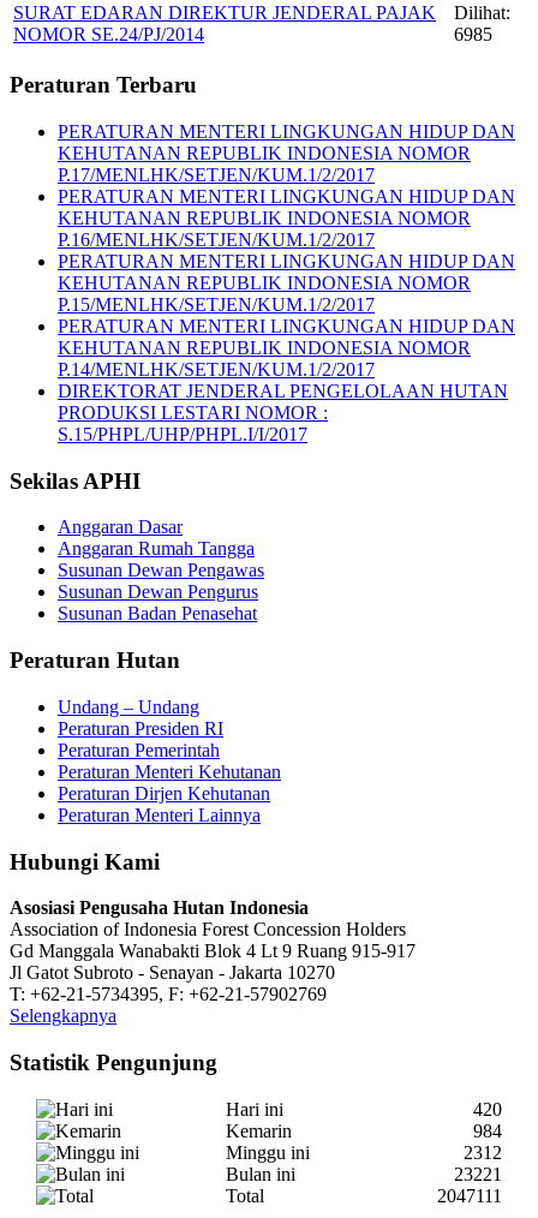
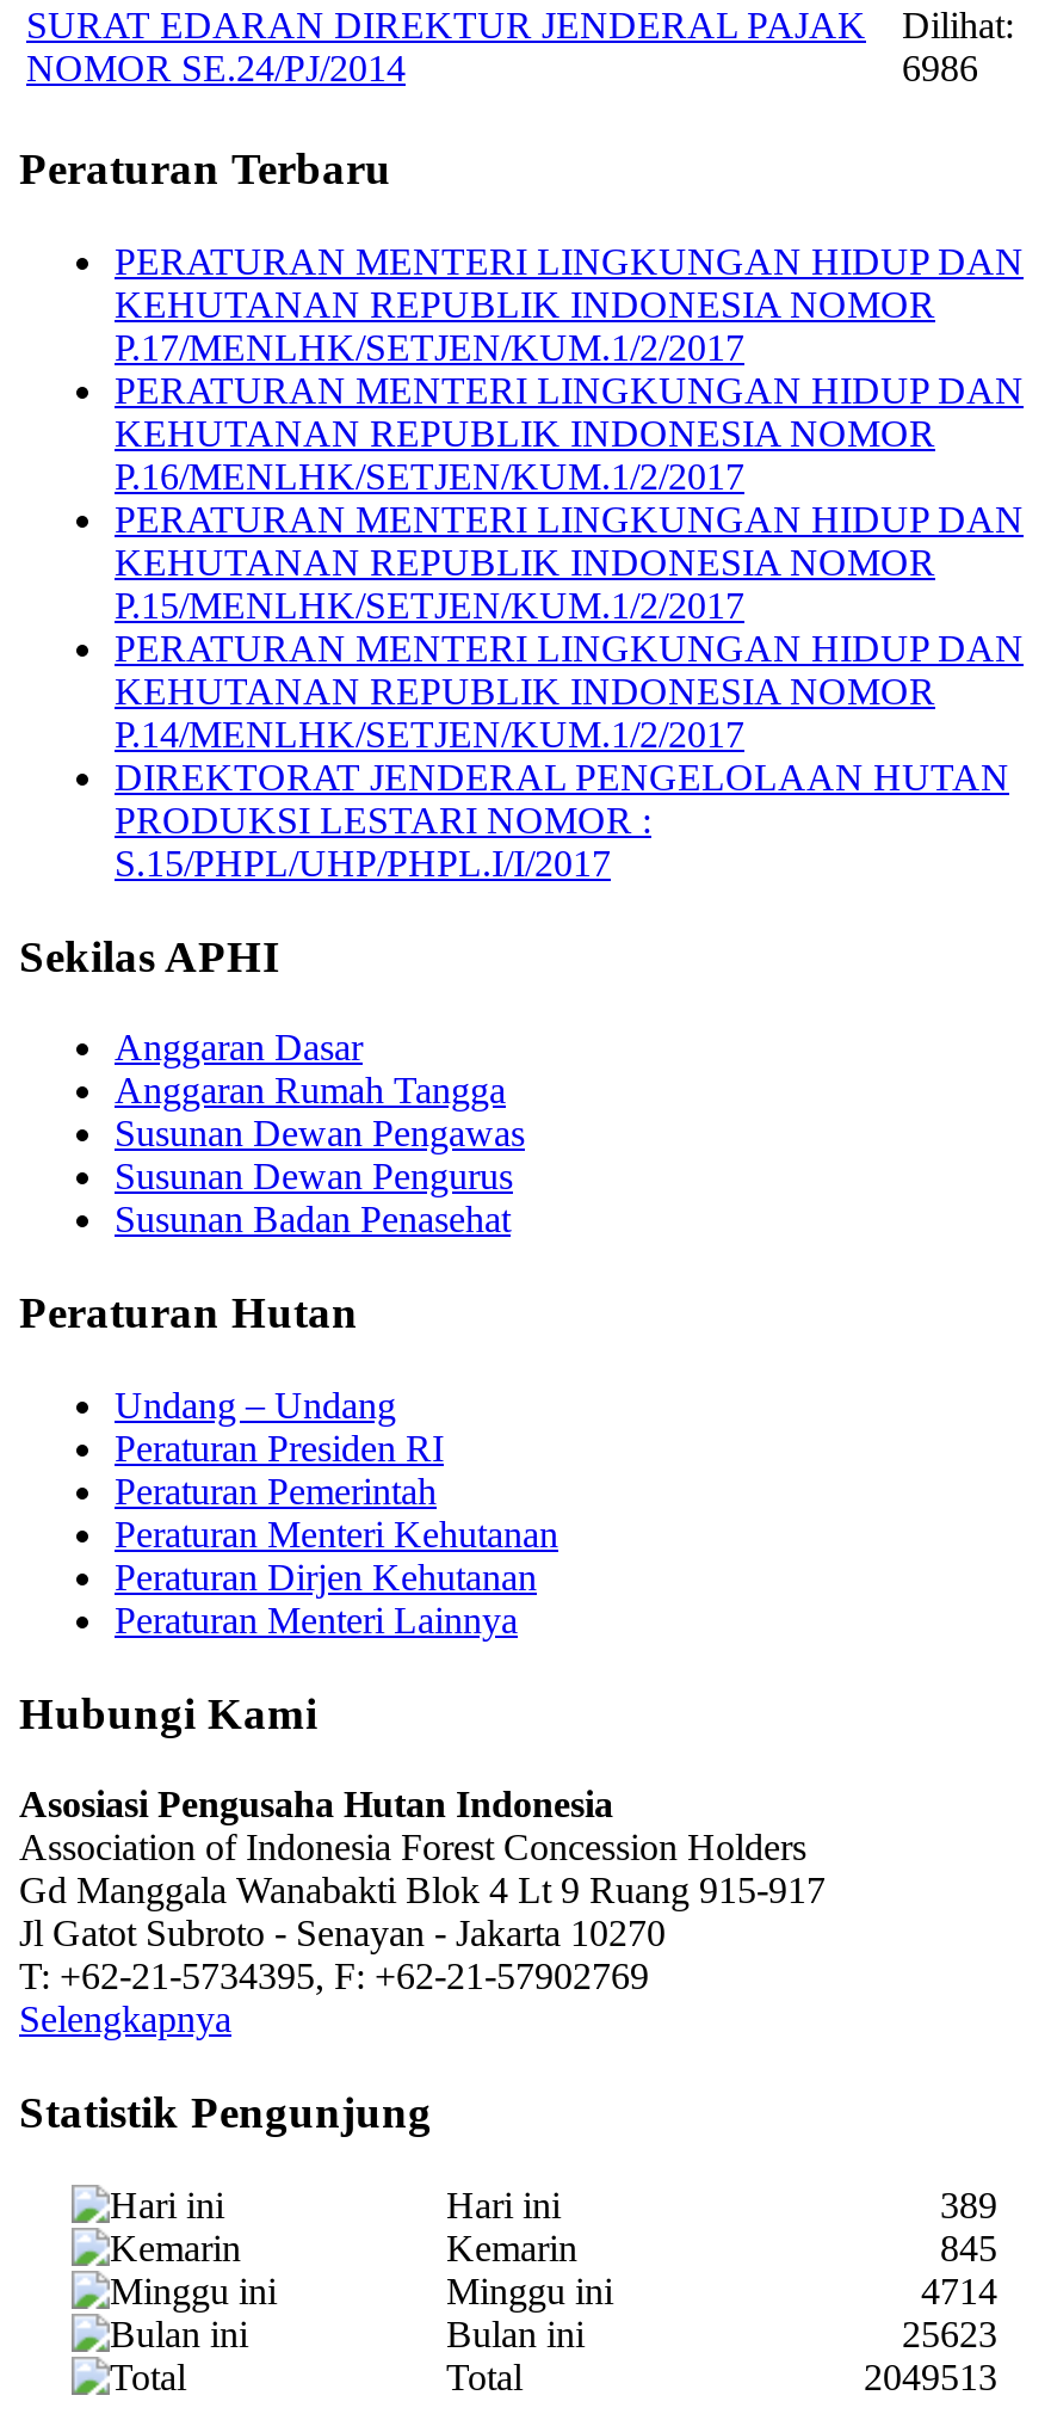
- 6985
+ 6986

- 420
+ 389

- 984
+ 845

- 2312
+ 4714

- 23221
+ 25623

- 2047111
+ 2049513
